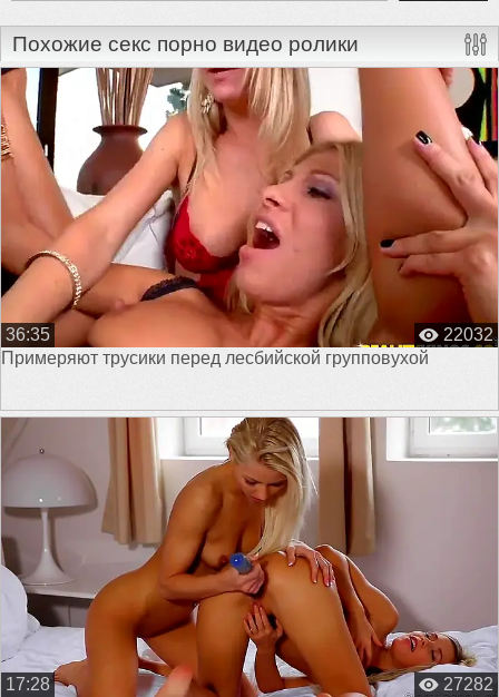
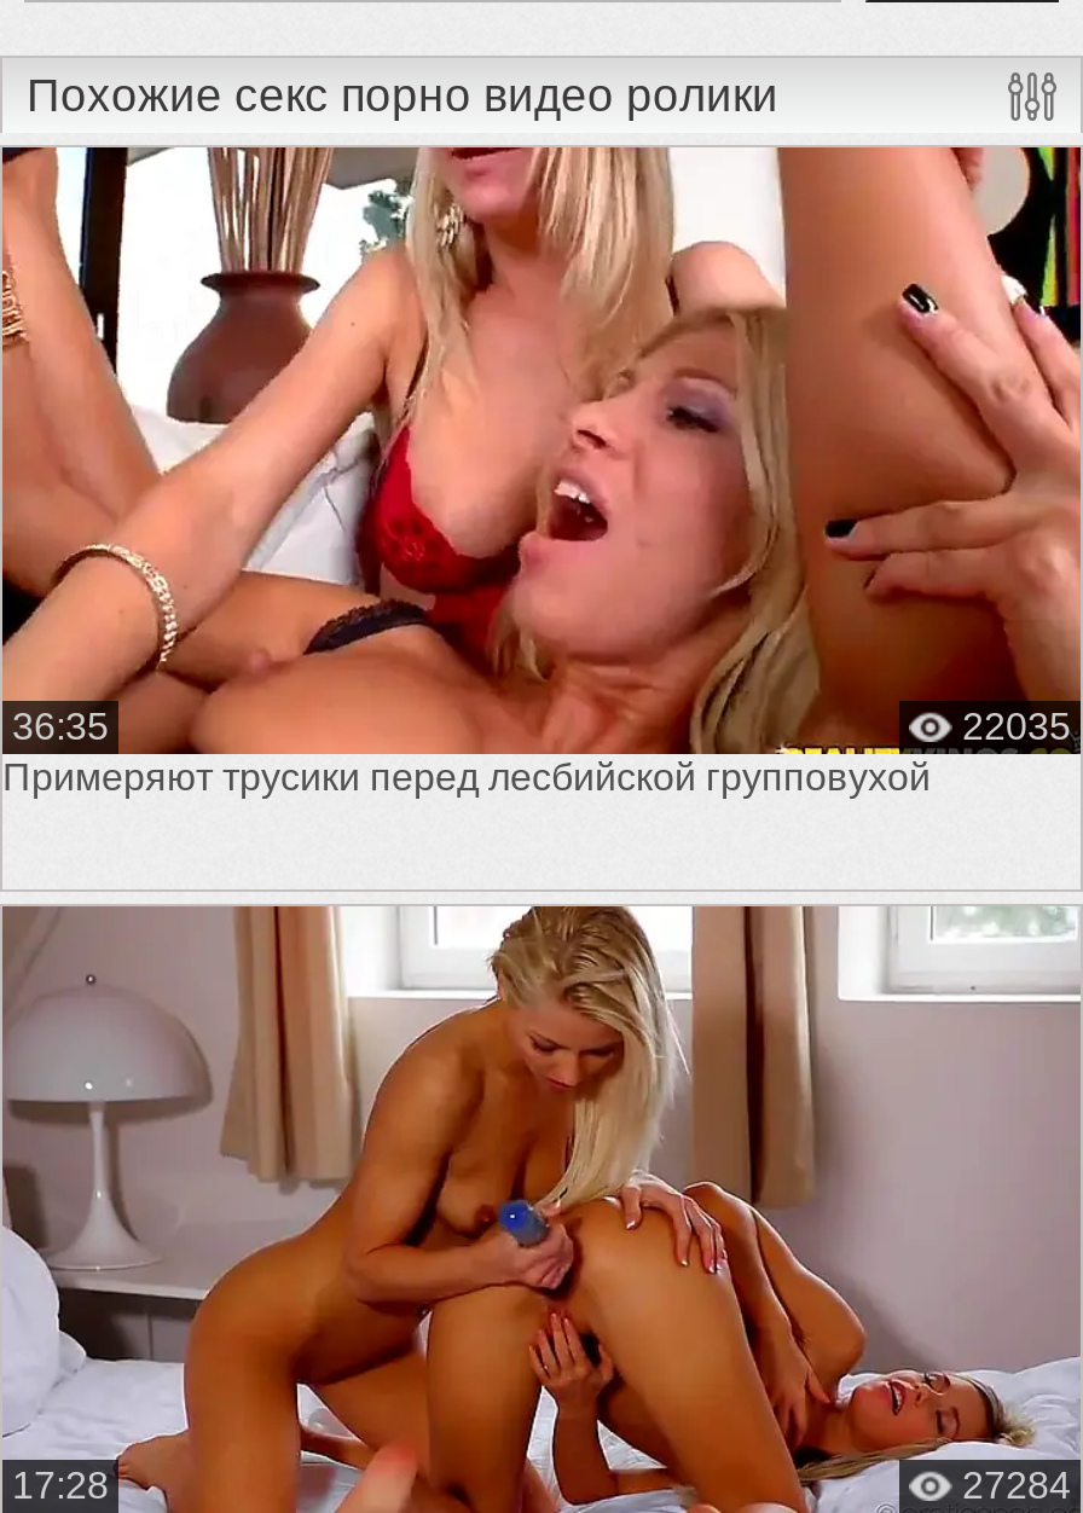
- 22032
+ 22035

- 27282
+ 27284
